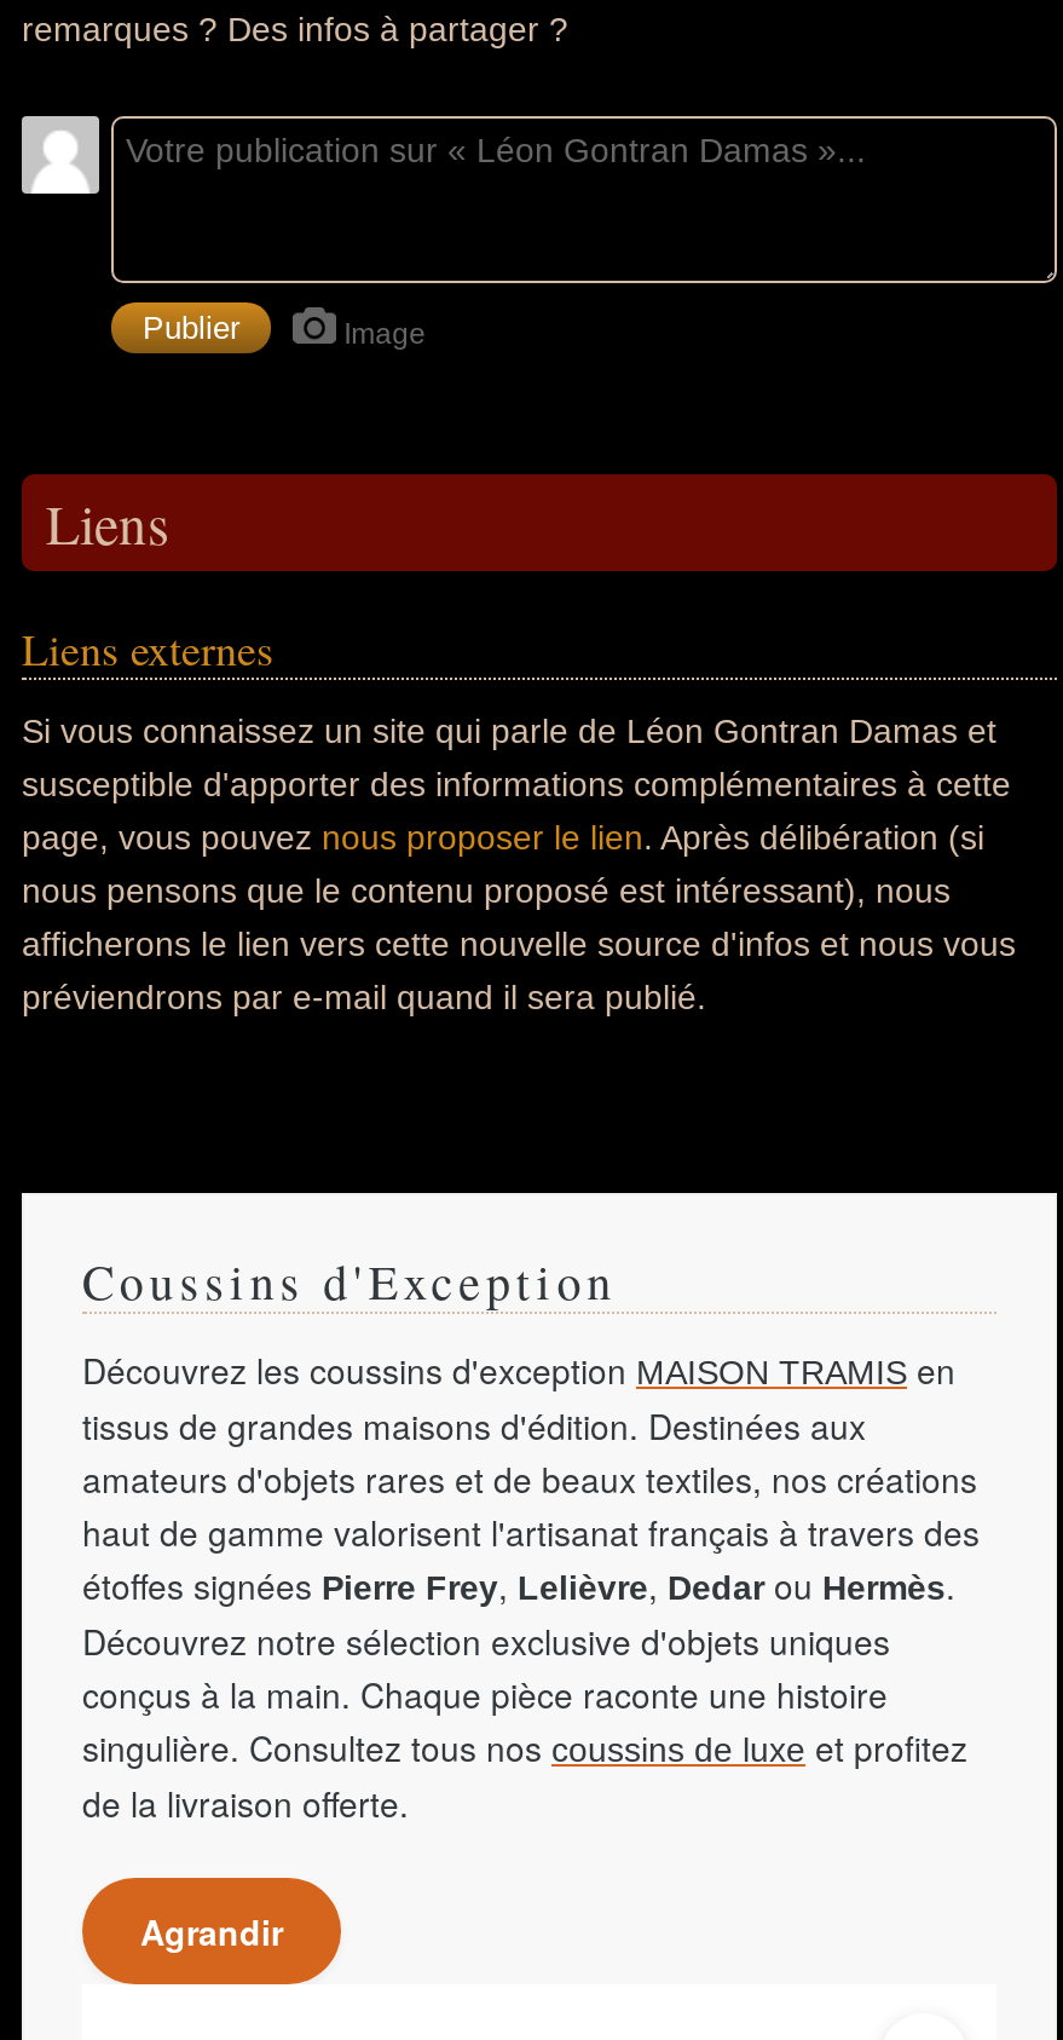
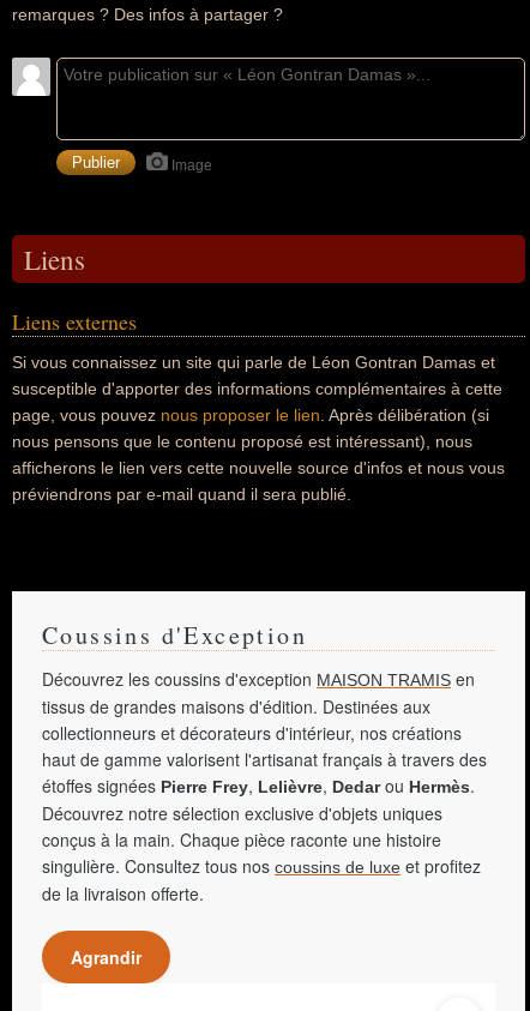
- amateurs d'objets rares et de beaux textiles, nos créations
+ collectionneurs et décorateurs d'intérieur, nos créations
